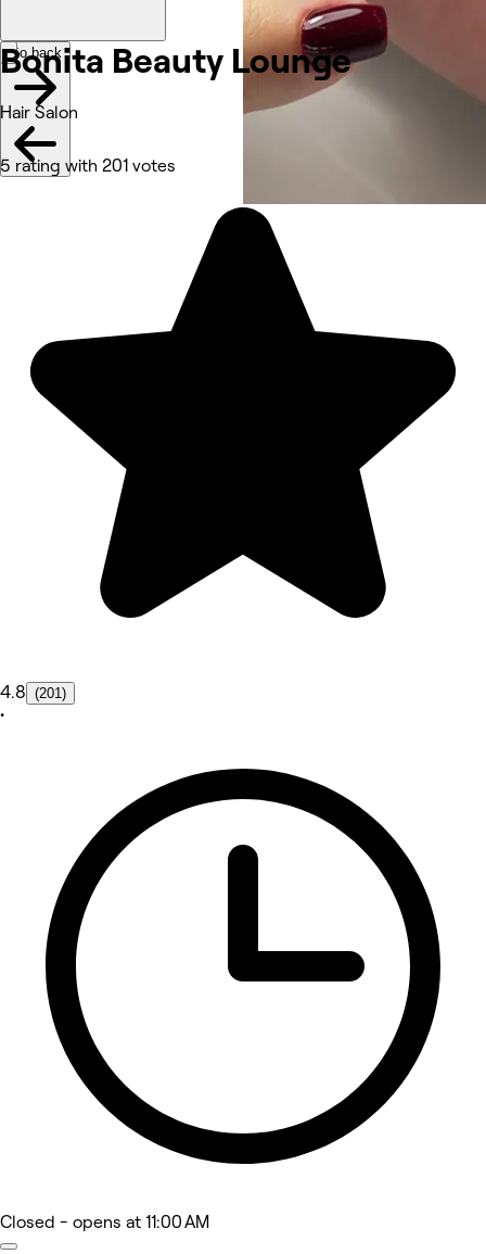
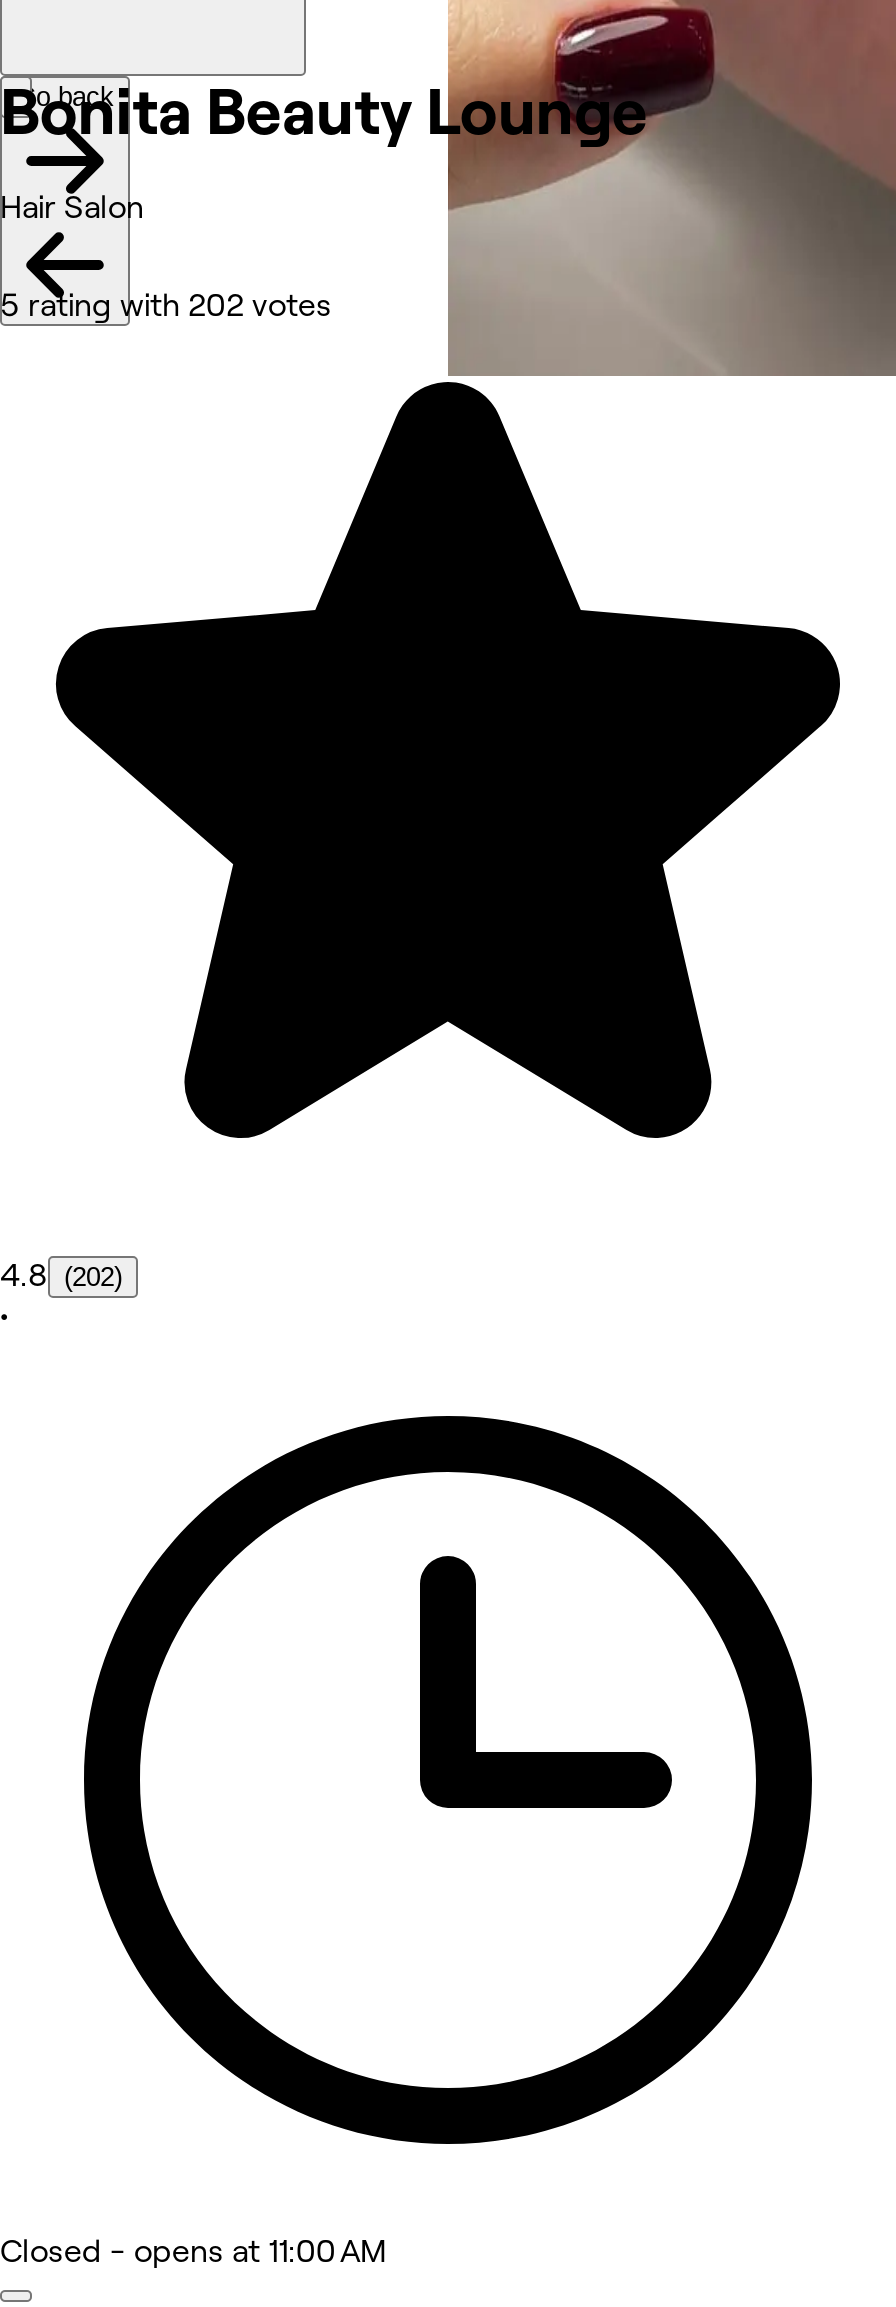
- 5 rating with 201 votes
+ 5 rating with 202 votes

- 4.8 (201)
+ 4.8 (202)
